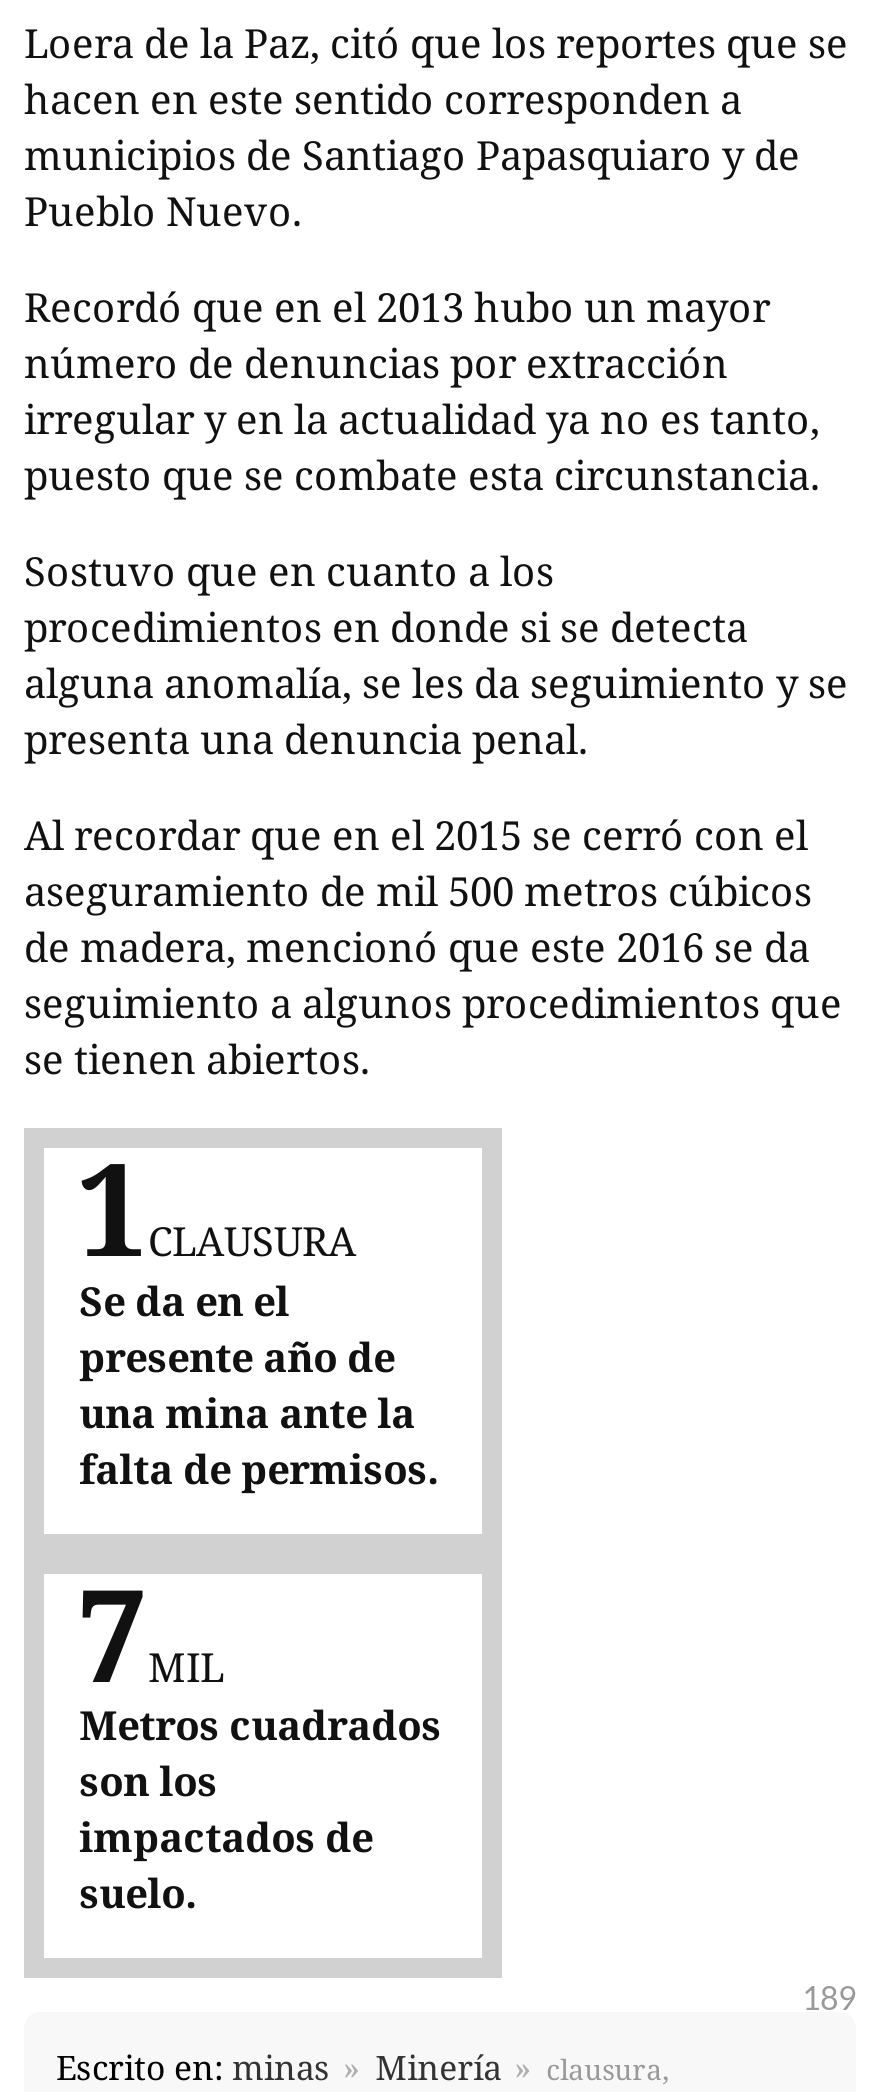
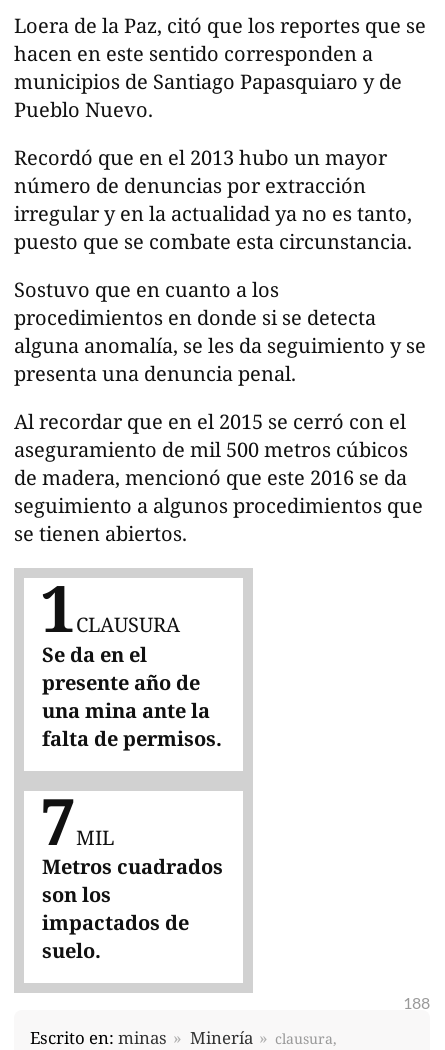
- 189
+ 188
